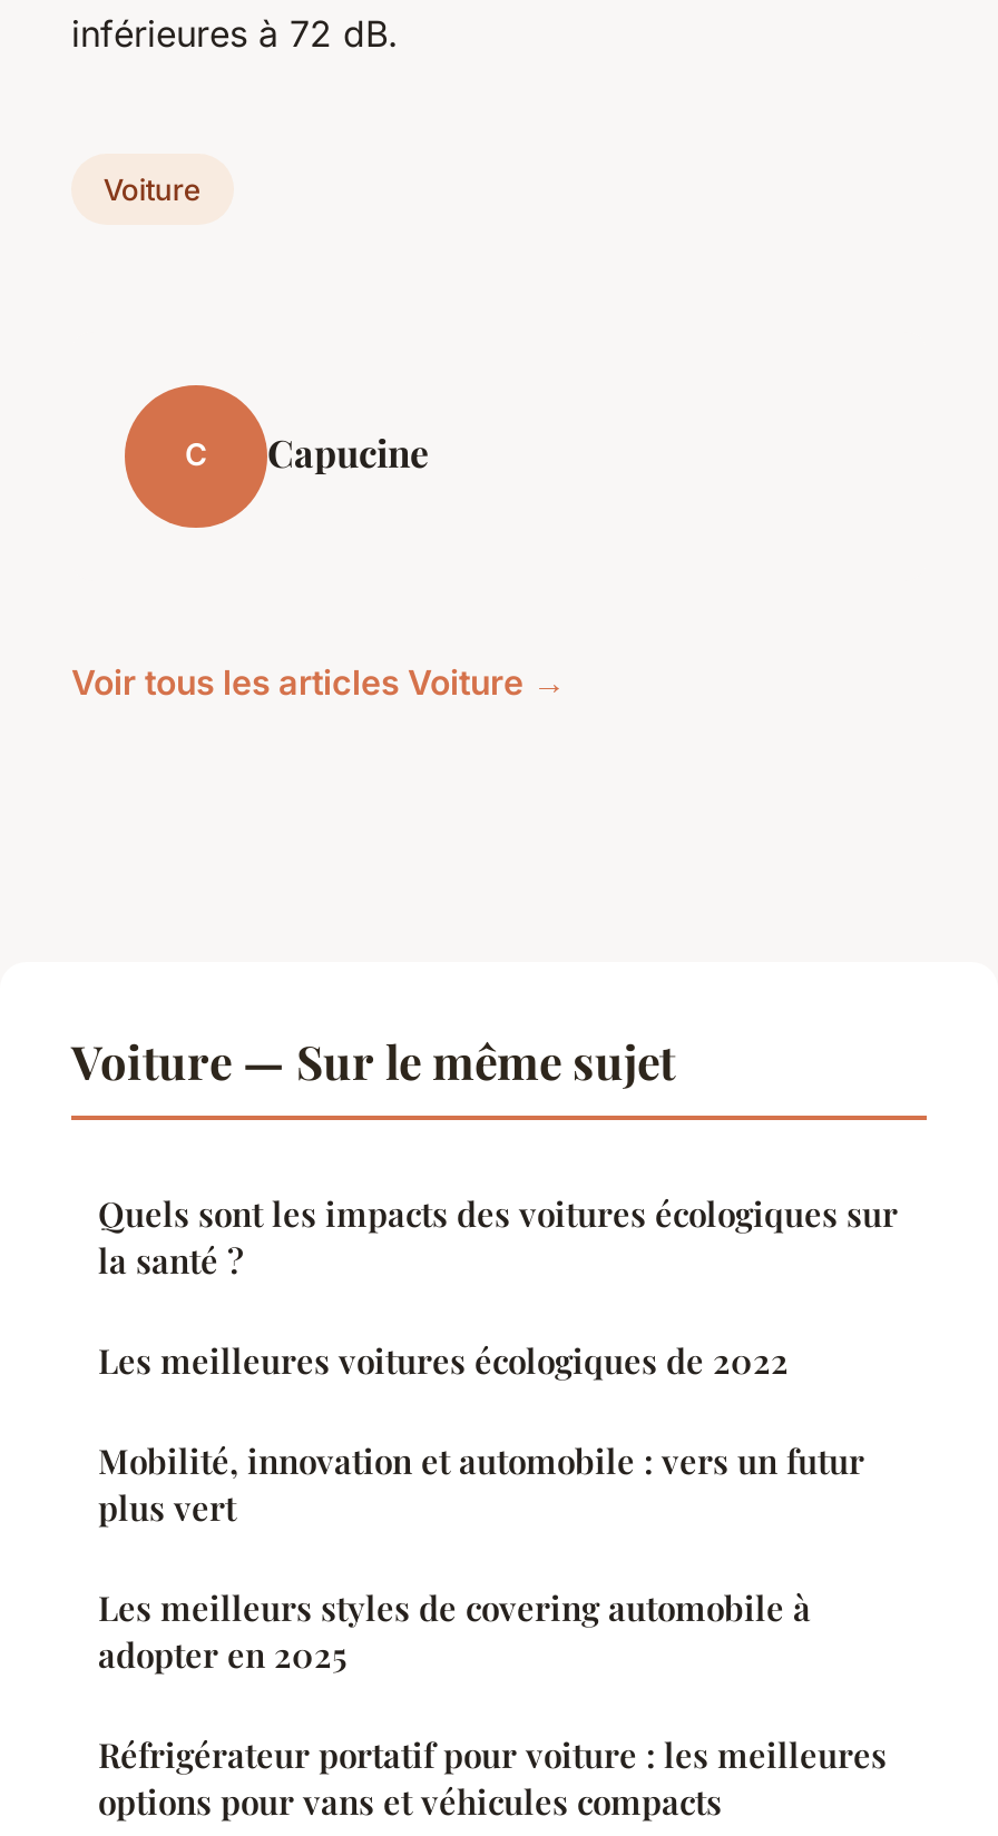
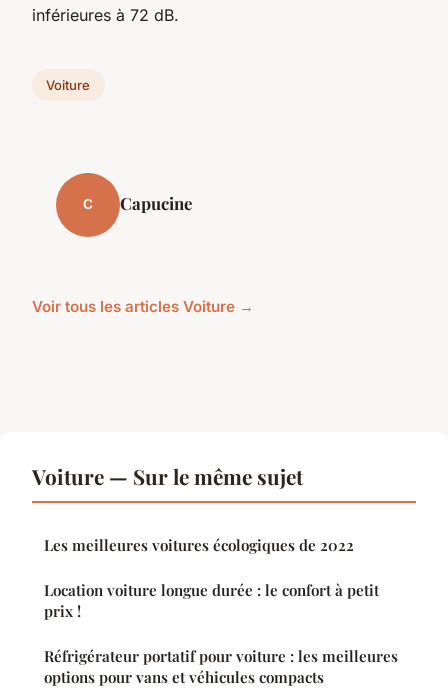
- Quels sont les impacts des voitures écologiques sur
- la santé ?

- Mobilité, innovation et automobile : vers un futur
- plus vert
- Les meilleurs styles de covering automobile à
- adopter en 2025
+ Location voiture longue durée : le confort à petit
+ prix !
